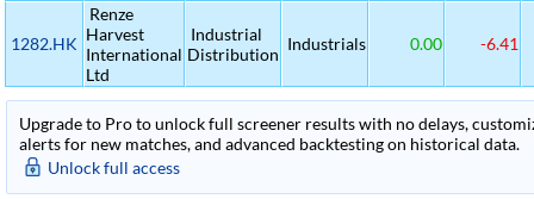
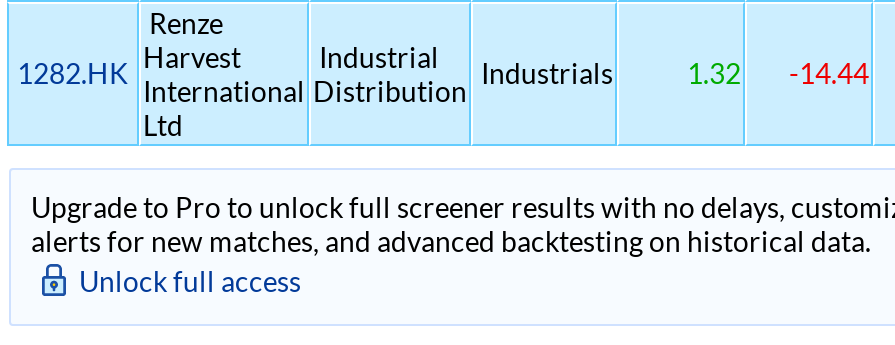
- 0.00
+ 1.32

- -6.41
+ -14.44
